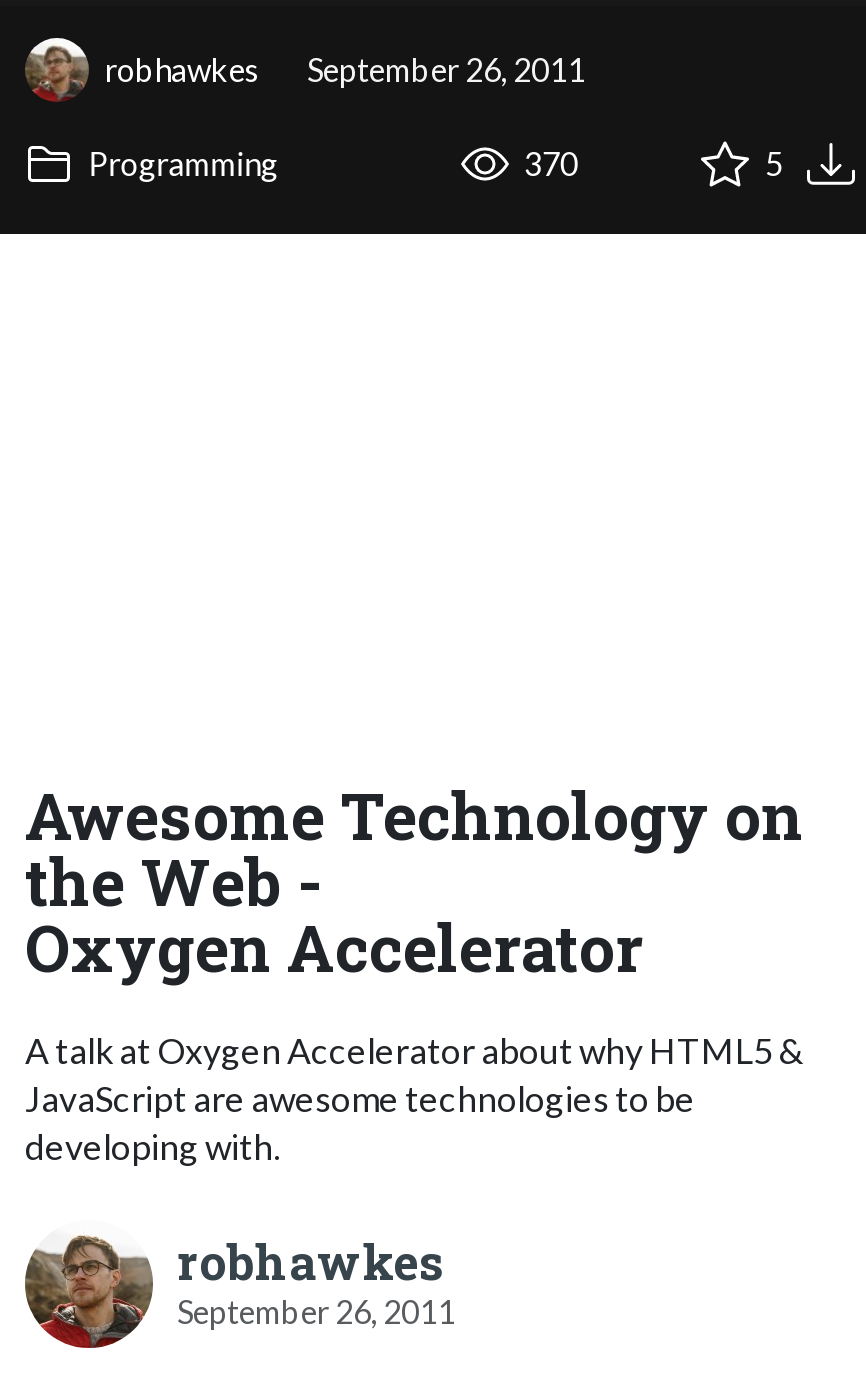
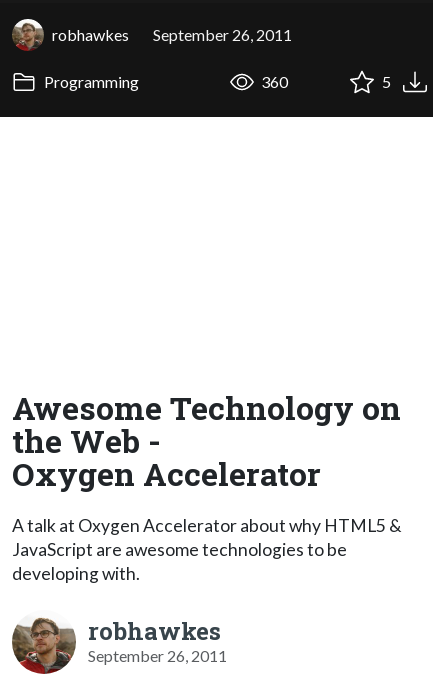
- 370
+ 360
